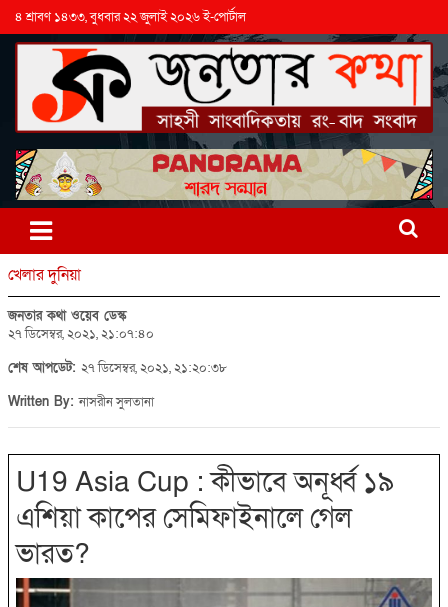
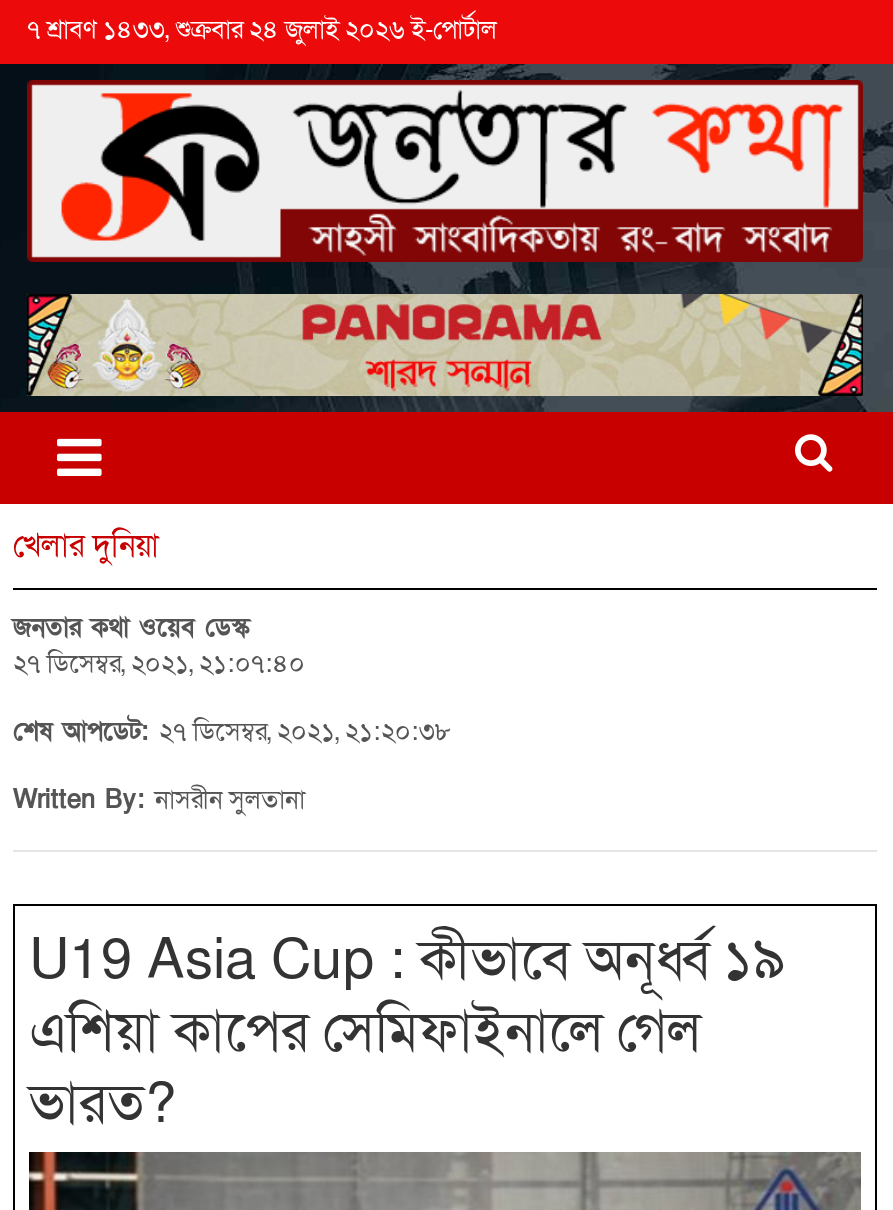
- ৪ শ্রাবণ ১৪৩৩, বুধবার ২২ জুলাই ২০২৬ ই-পোর্টাল
+ ৭ শ্রাবণ ১৪৩৩, শুক্রবার ২৪ জুলাই ২০২৬ ই-পোর্টাল
